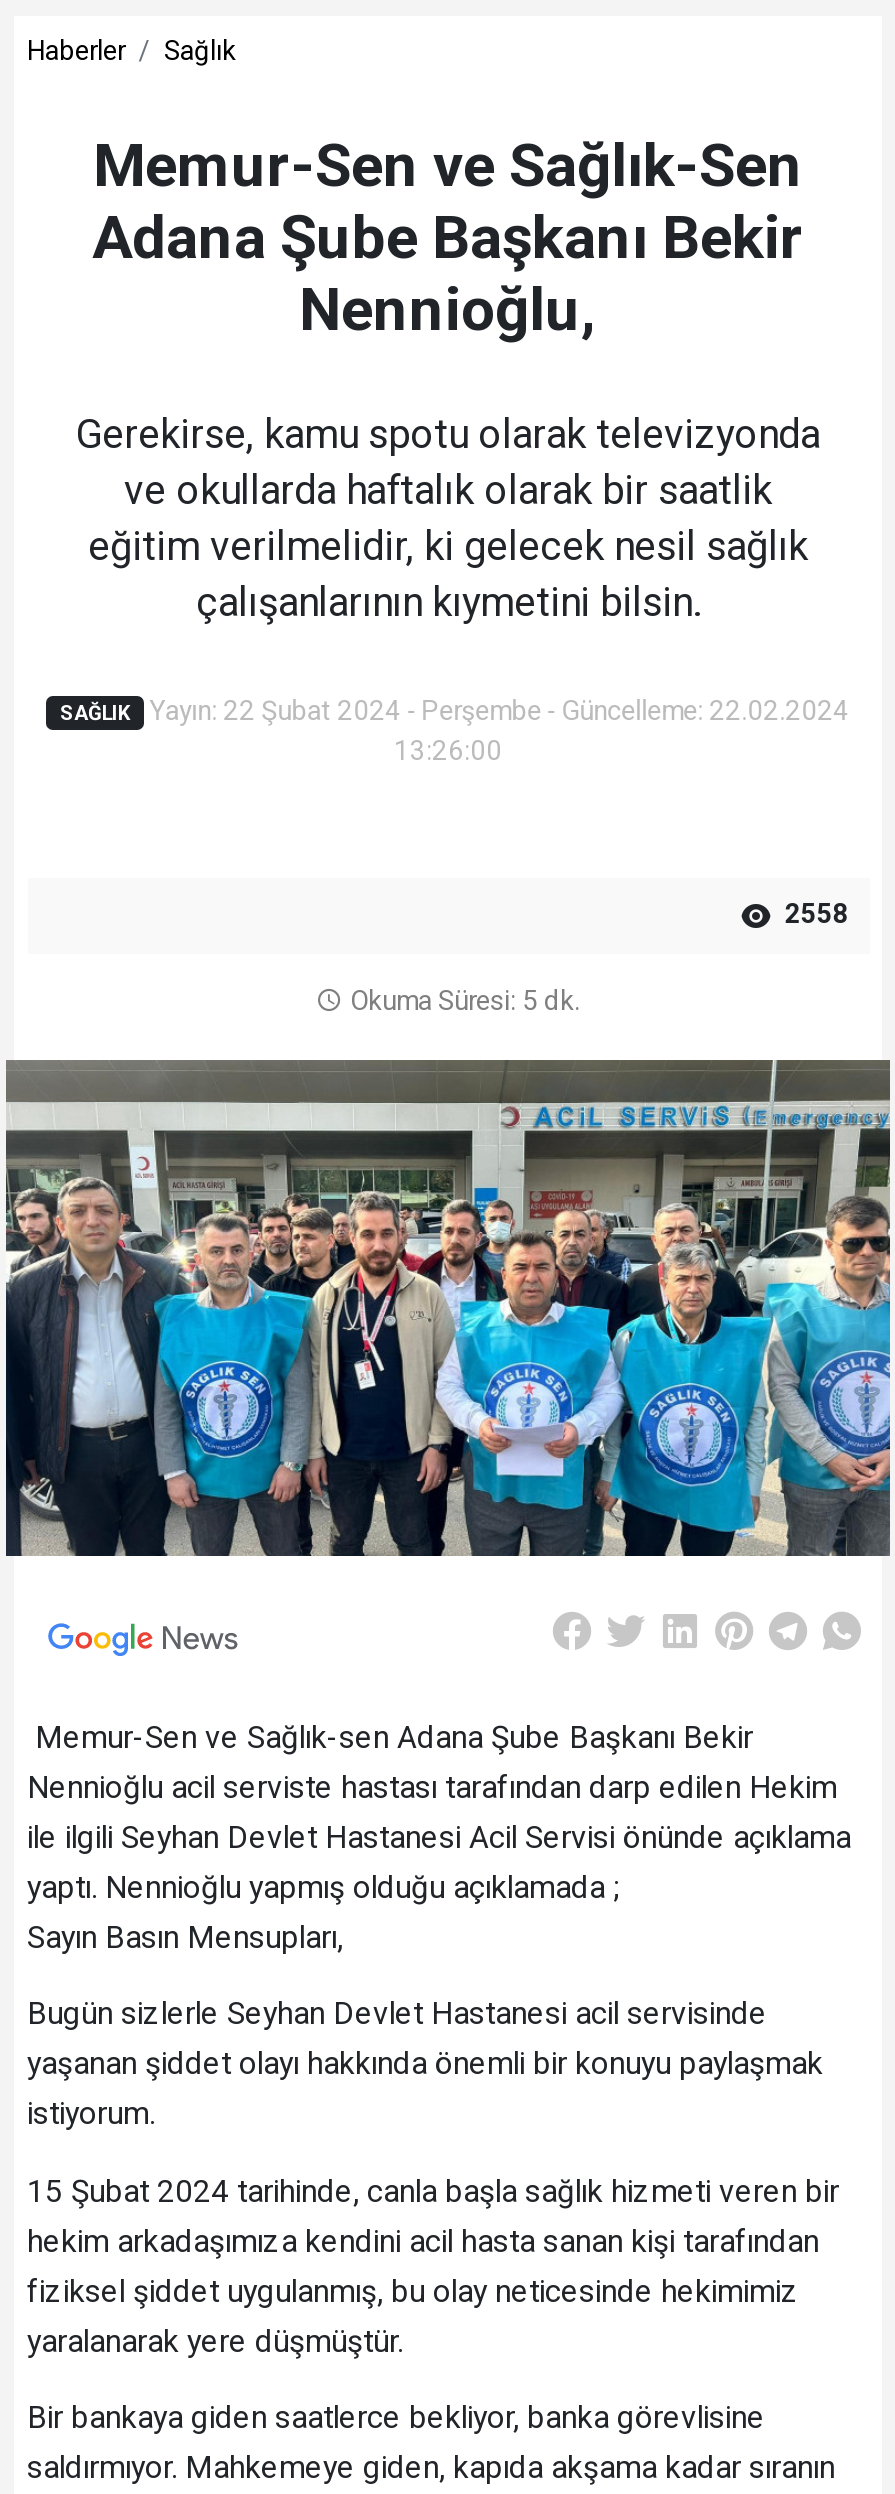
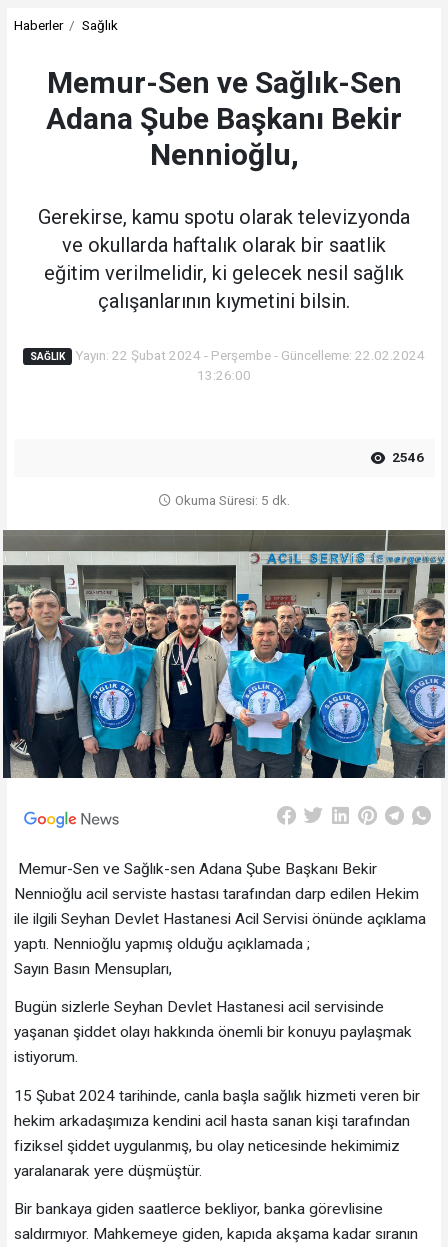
- 2558
+ 2546
